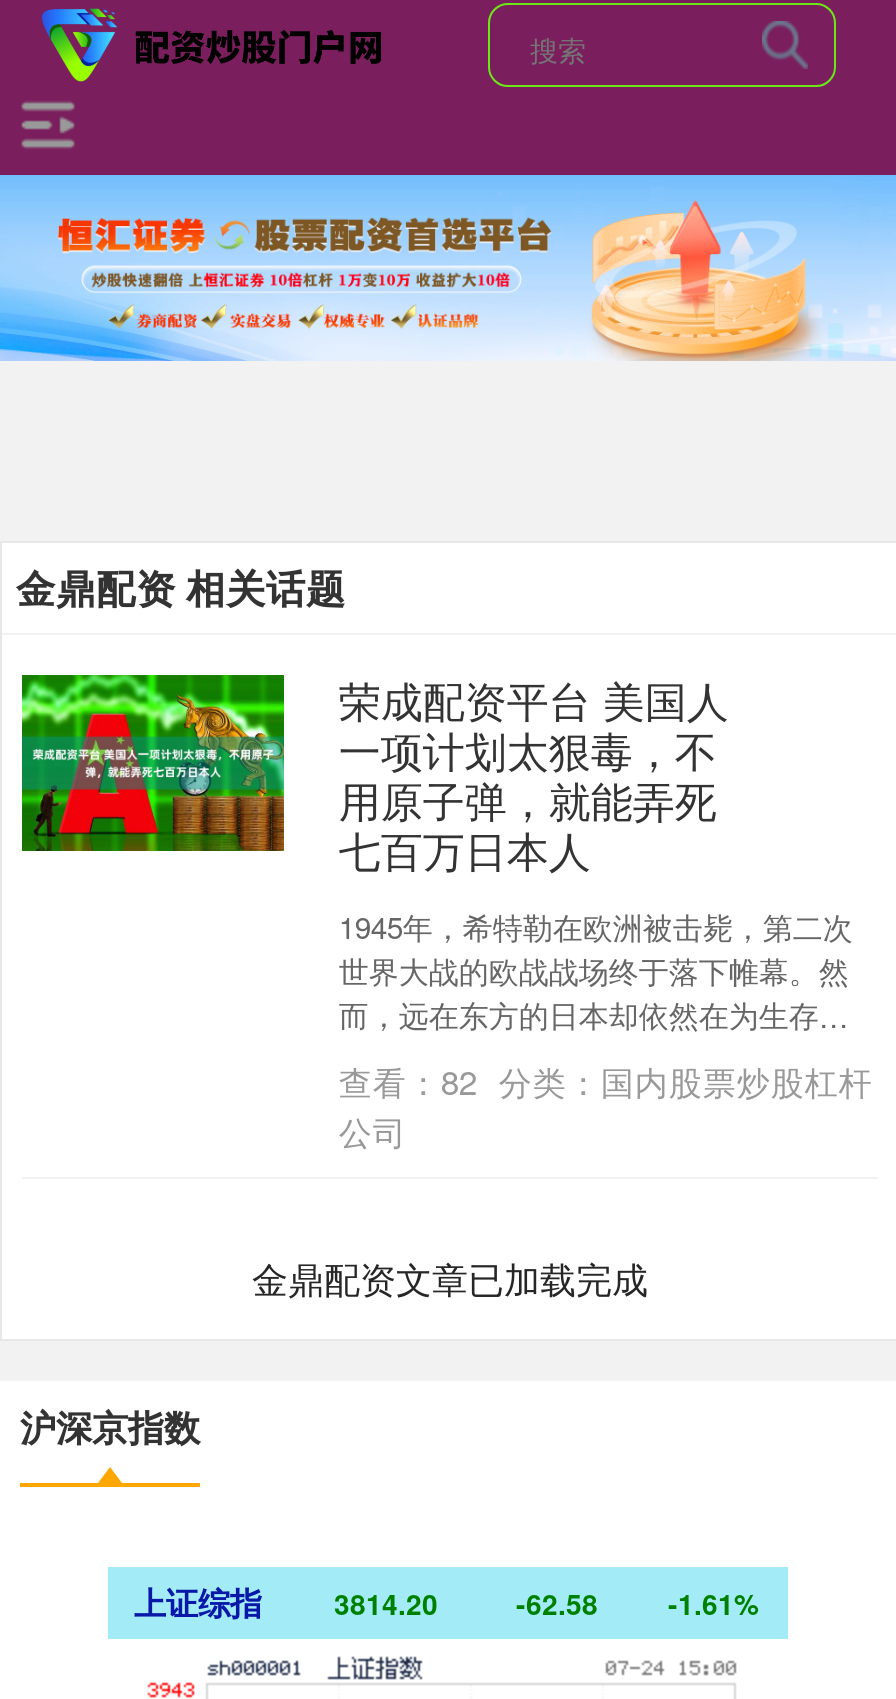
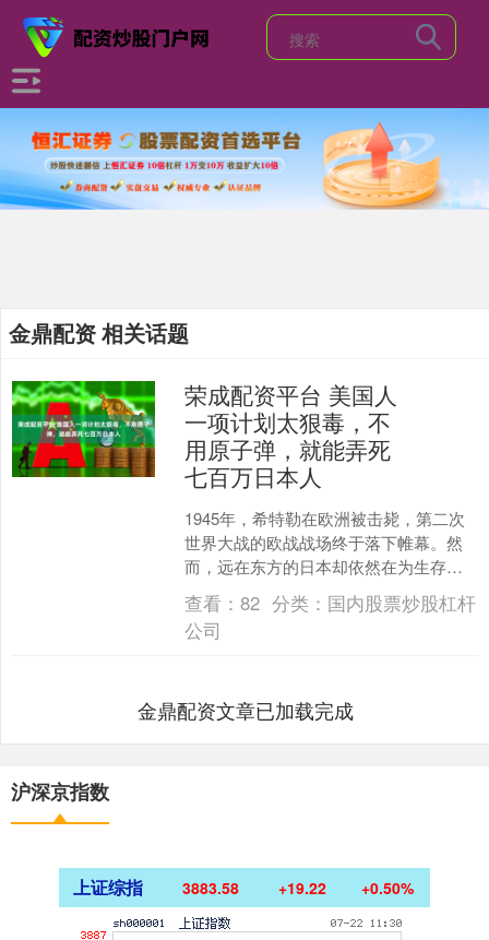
- 3814.20
+ 3883.58

- -62.58
+ +19.22

- -1.61%
+ +0.50%
